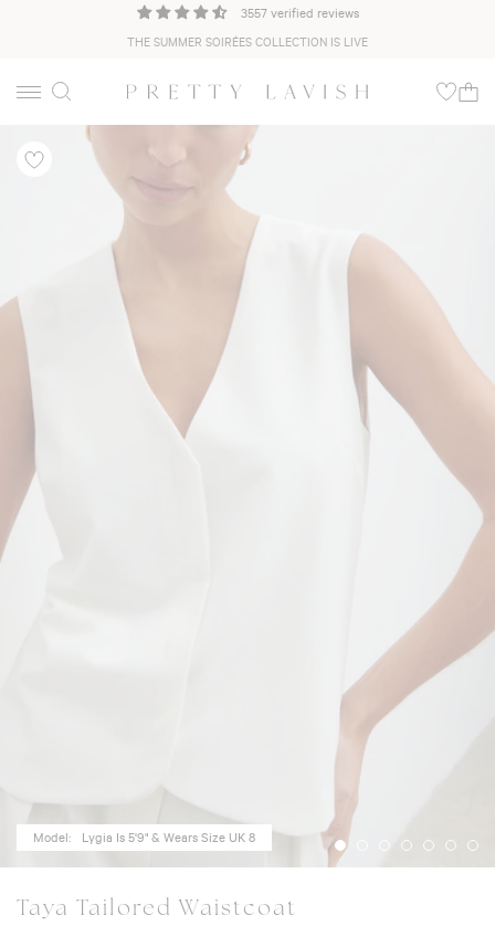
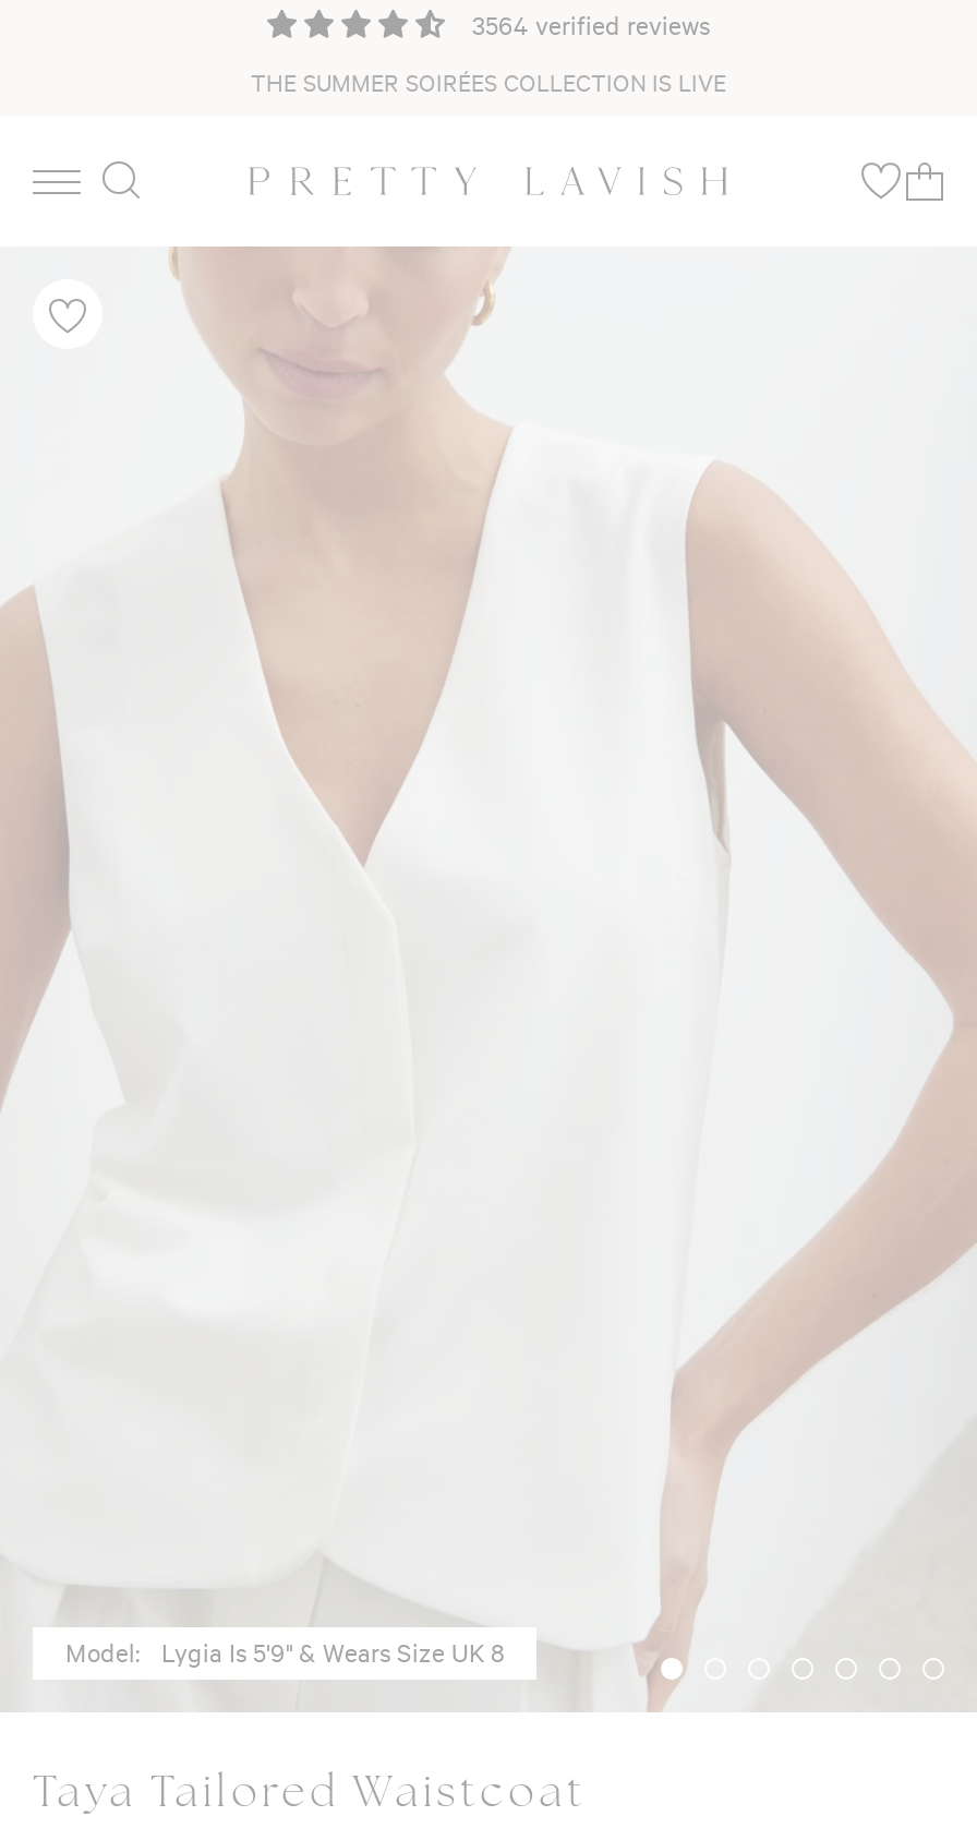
- 3557 verified reviews
+ 3564 verified reviews
